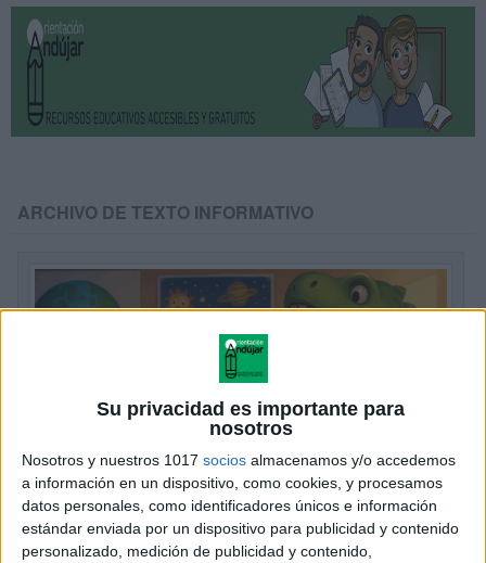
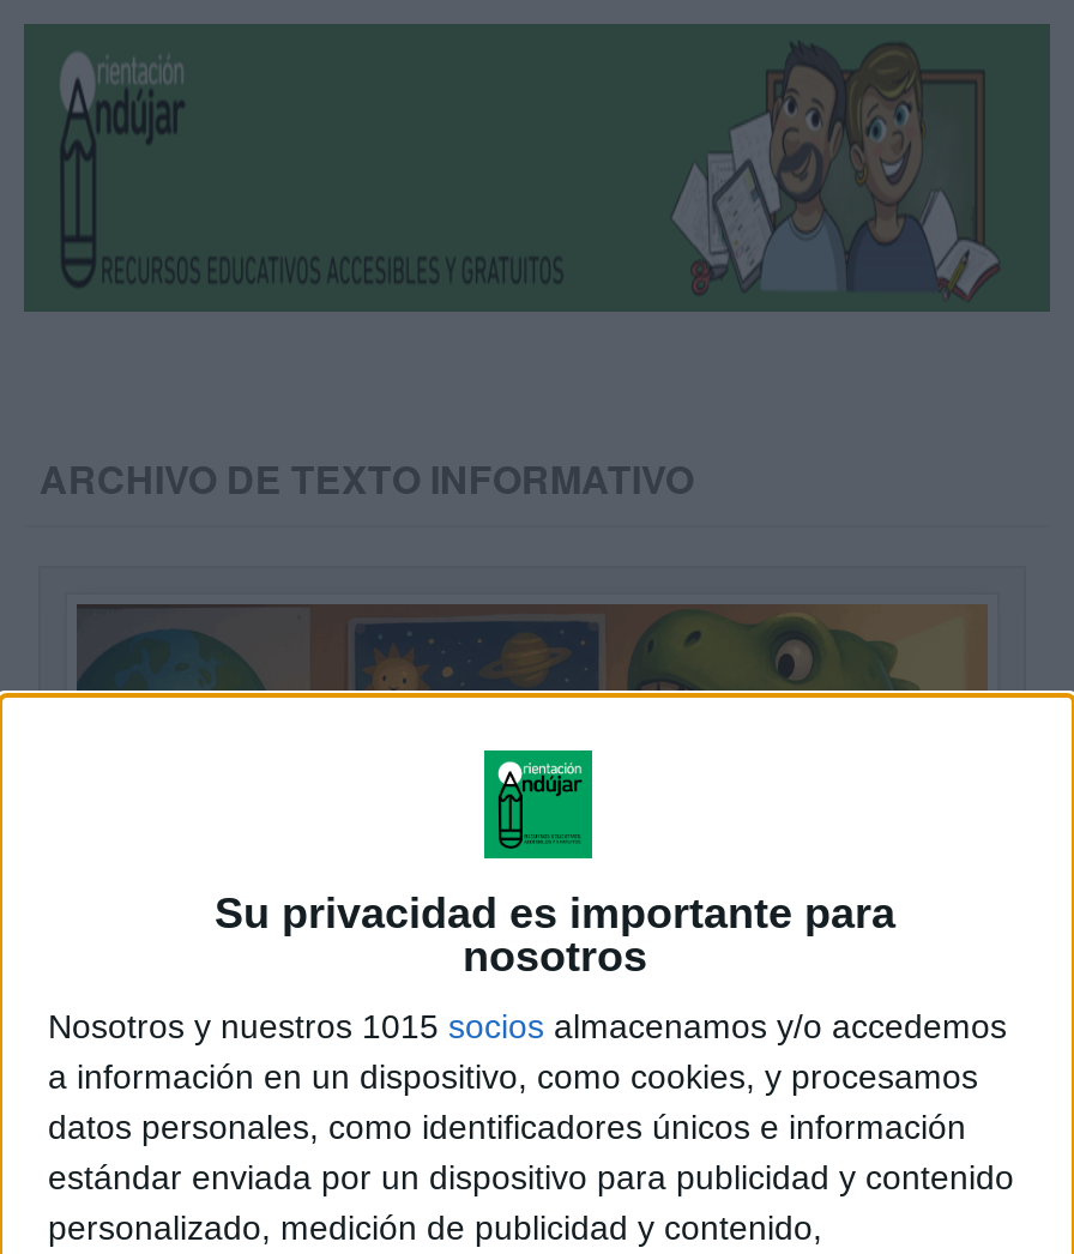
- Nosotros y nuestros 1017 socios almacenamos y/o accedemos
+ Nosotros y nuestros 1015 socios almacenamos y/o accedemos
